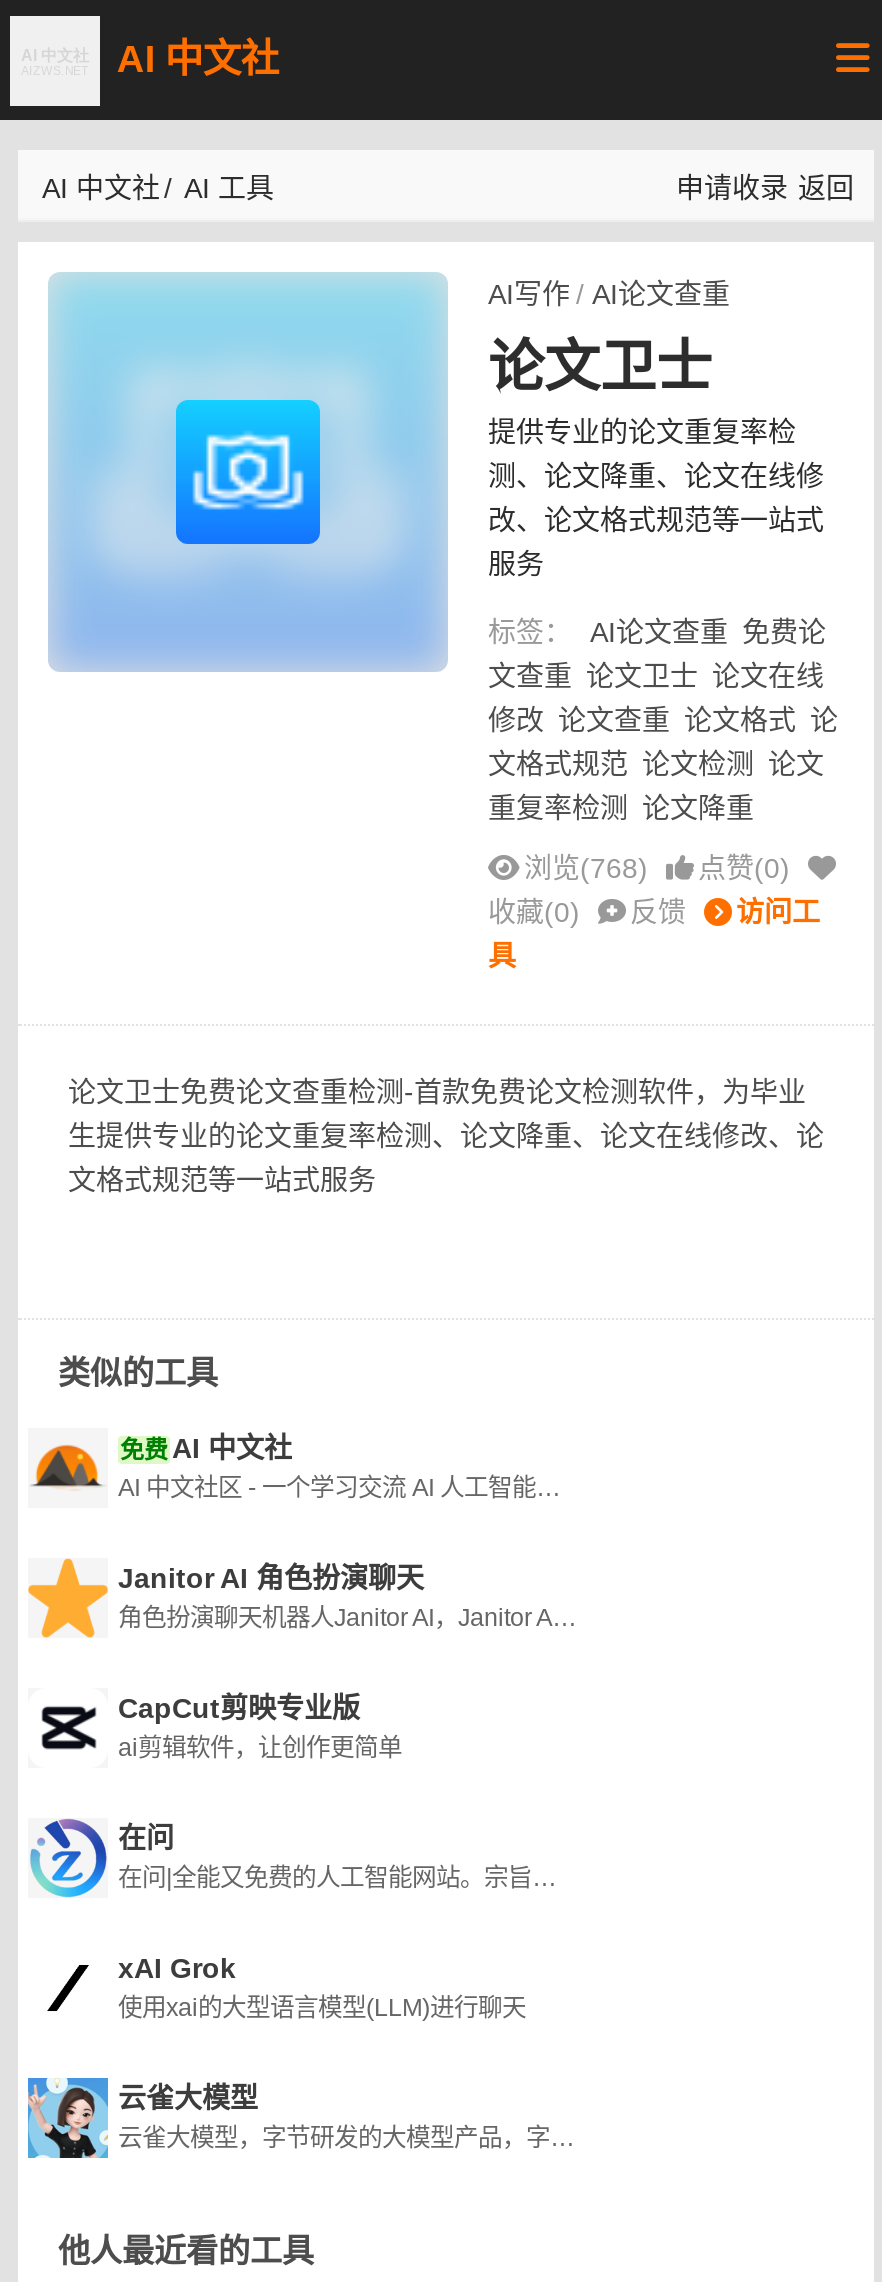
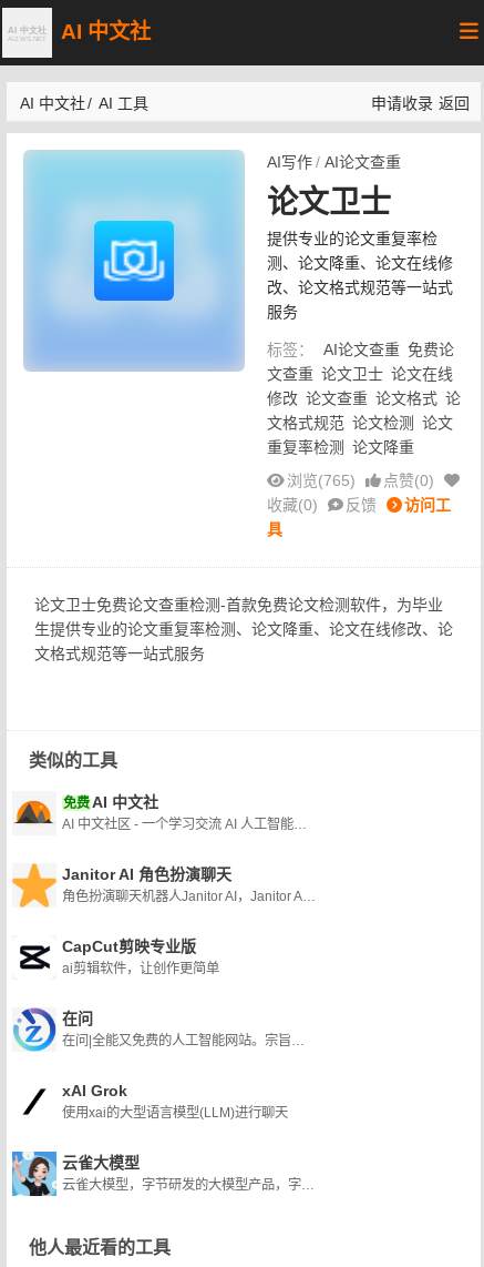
- 浏览(768) 点赞(0)
+ 浏览(765) 点赞(0)
